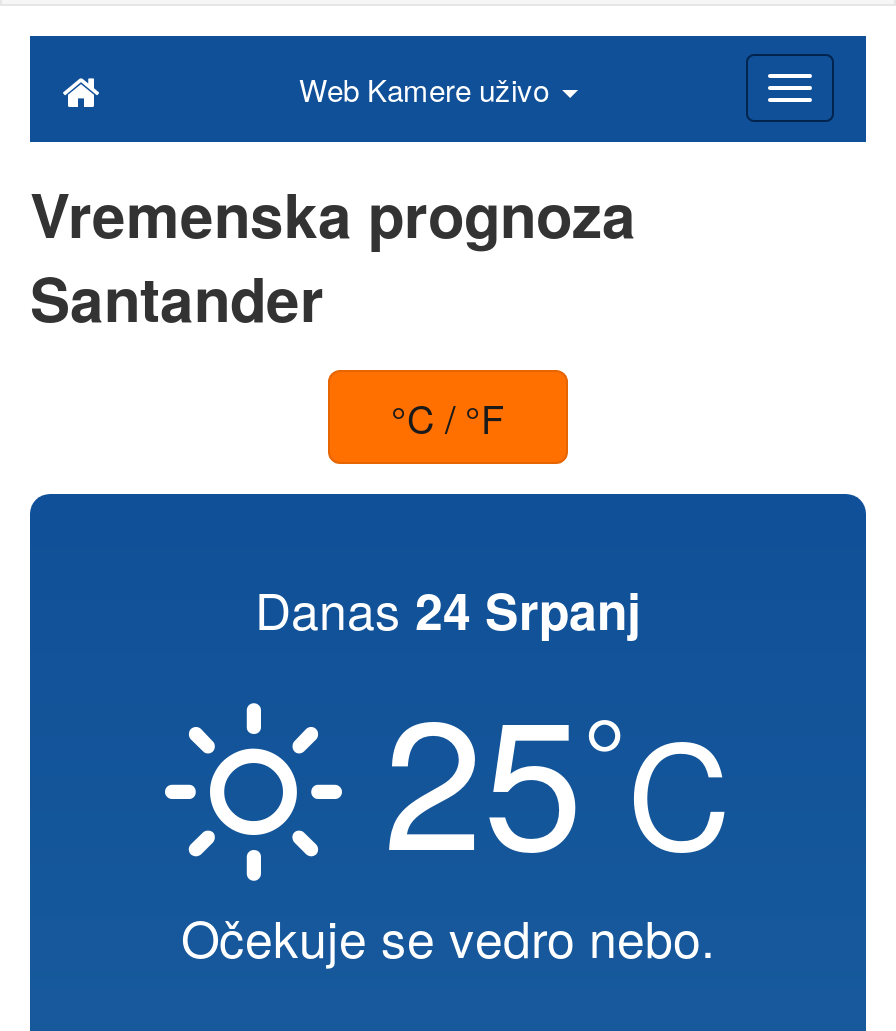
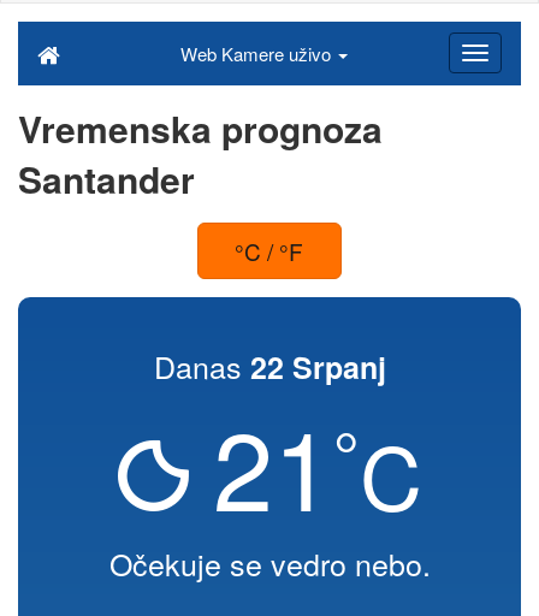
- Danas 24 Srpanj
+ Danas 22 Srpanj

- [image]
- 25°C
+ [image]
+ 21°C
